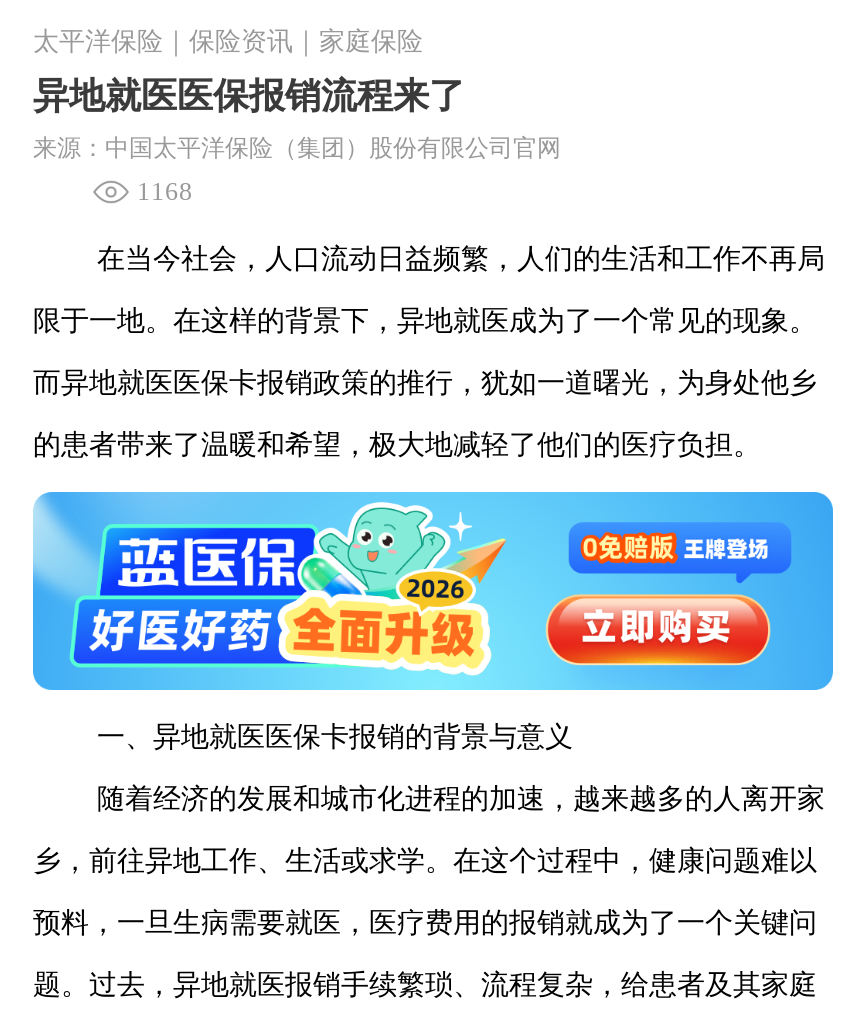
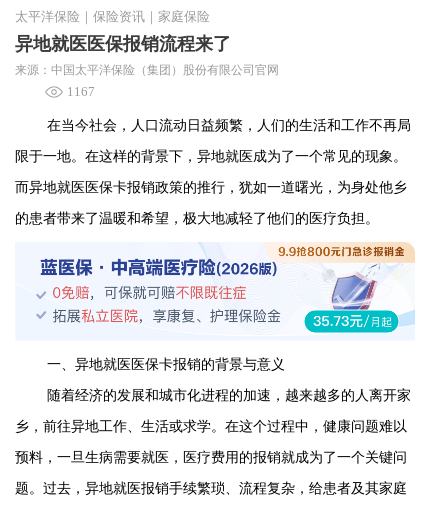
- 1168
+ 1167

- [image]
+ [image]
